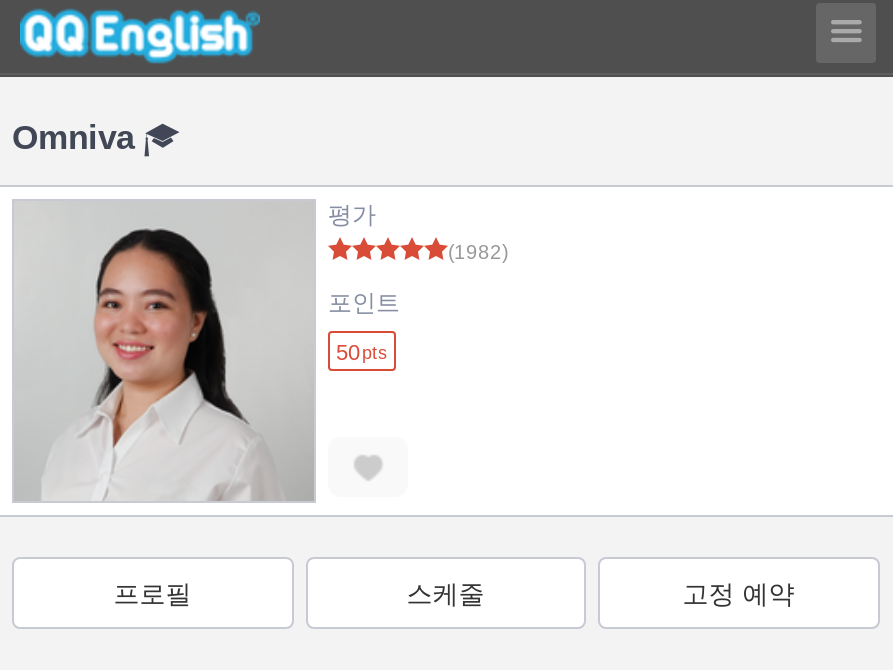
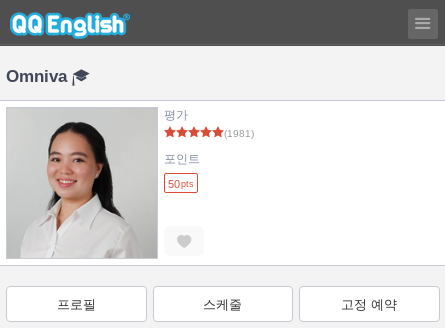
- (1982)
+ (1981)
